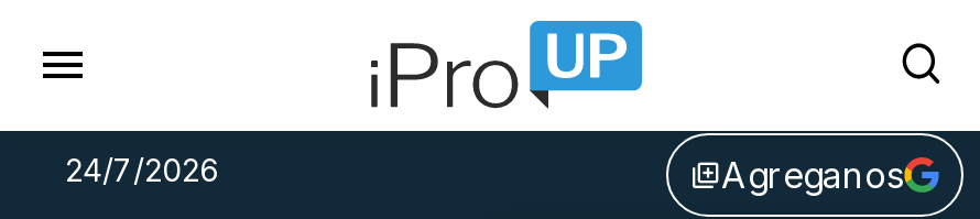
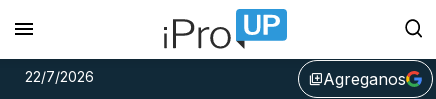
- 24/7/2026
+ 22/7/2026
